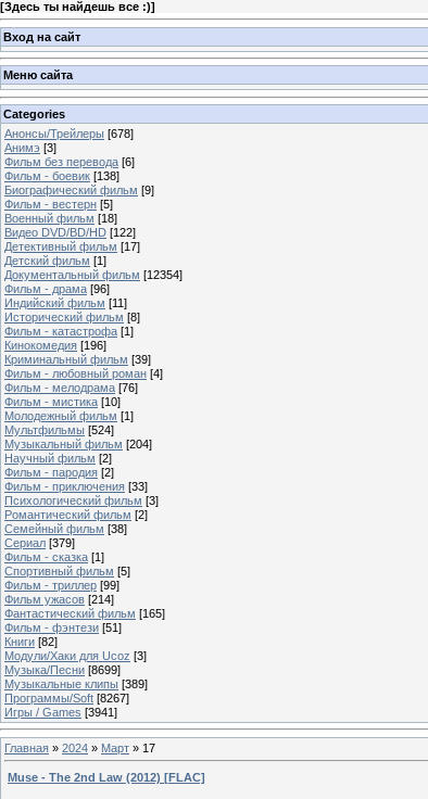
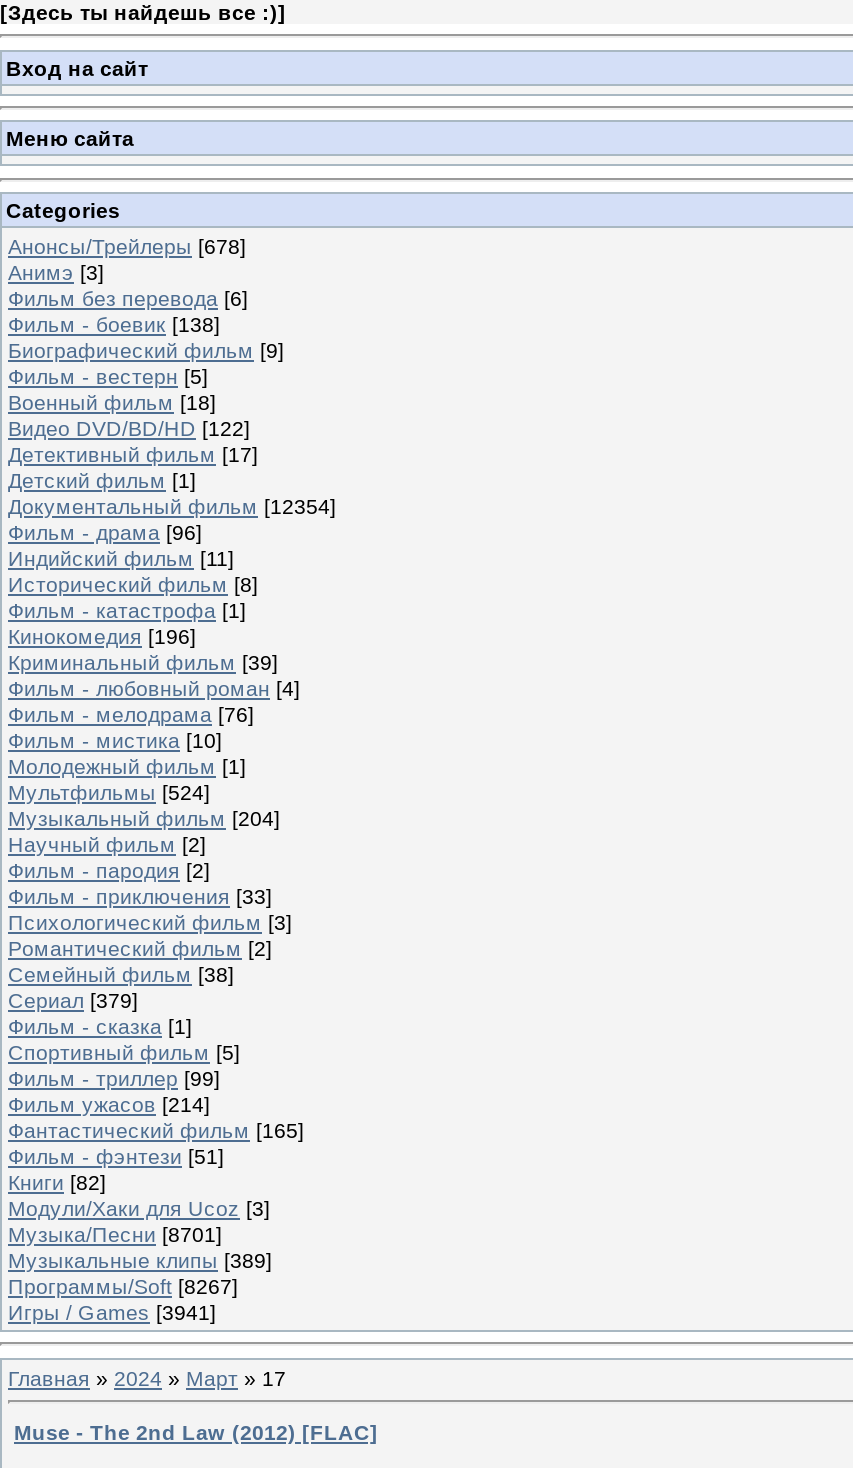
- Музыка/Песни [8699]
+ Музыка/Песни [8701]
